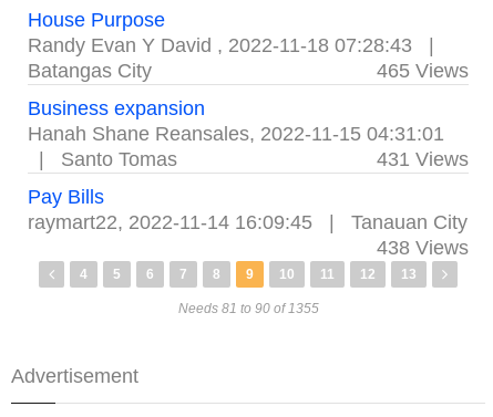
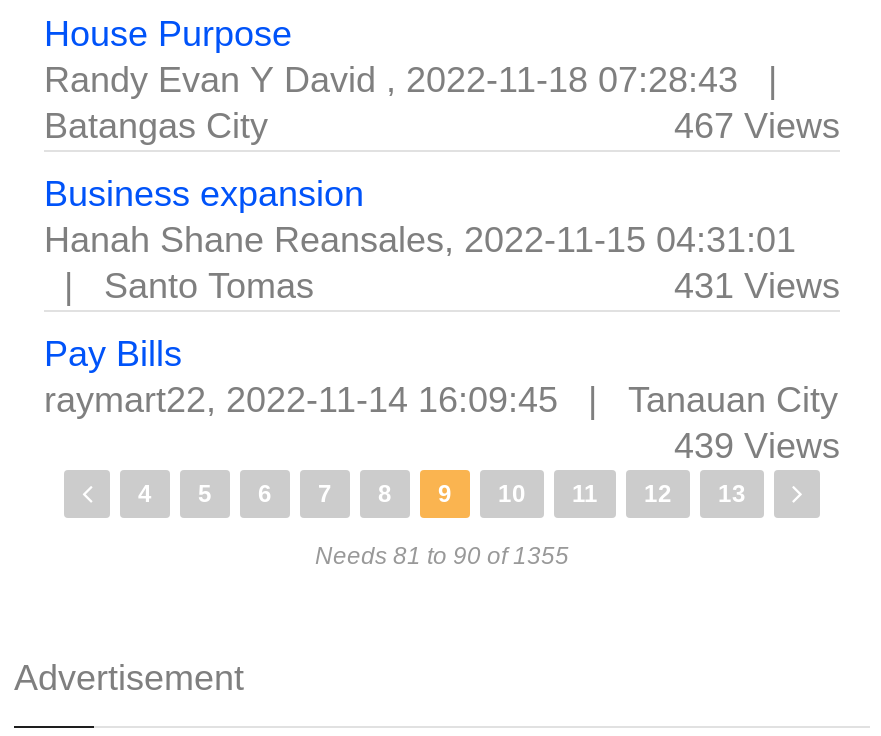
- 465 Views
+ 467 Views

- 438 Views
+ 439 Views
